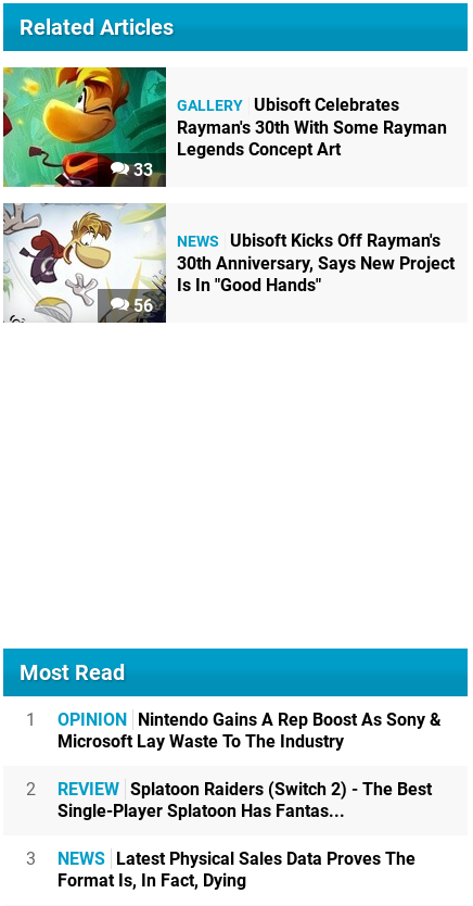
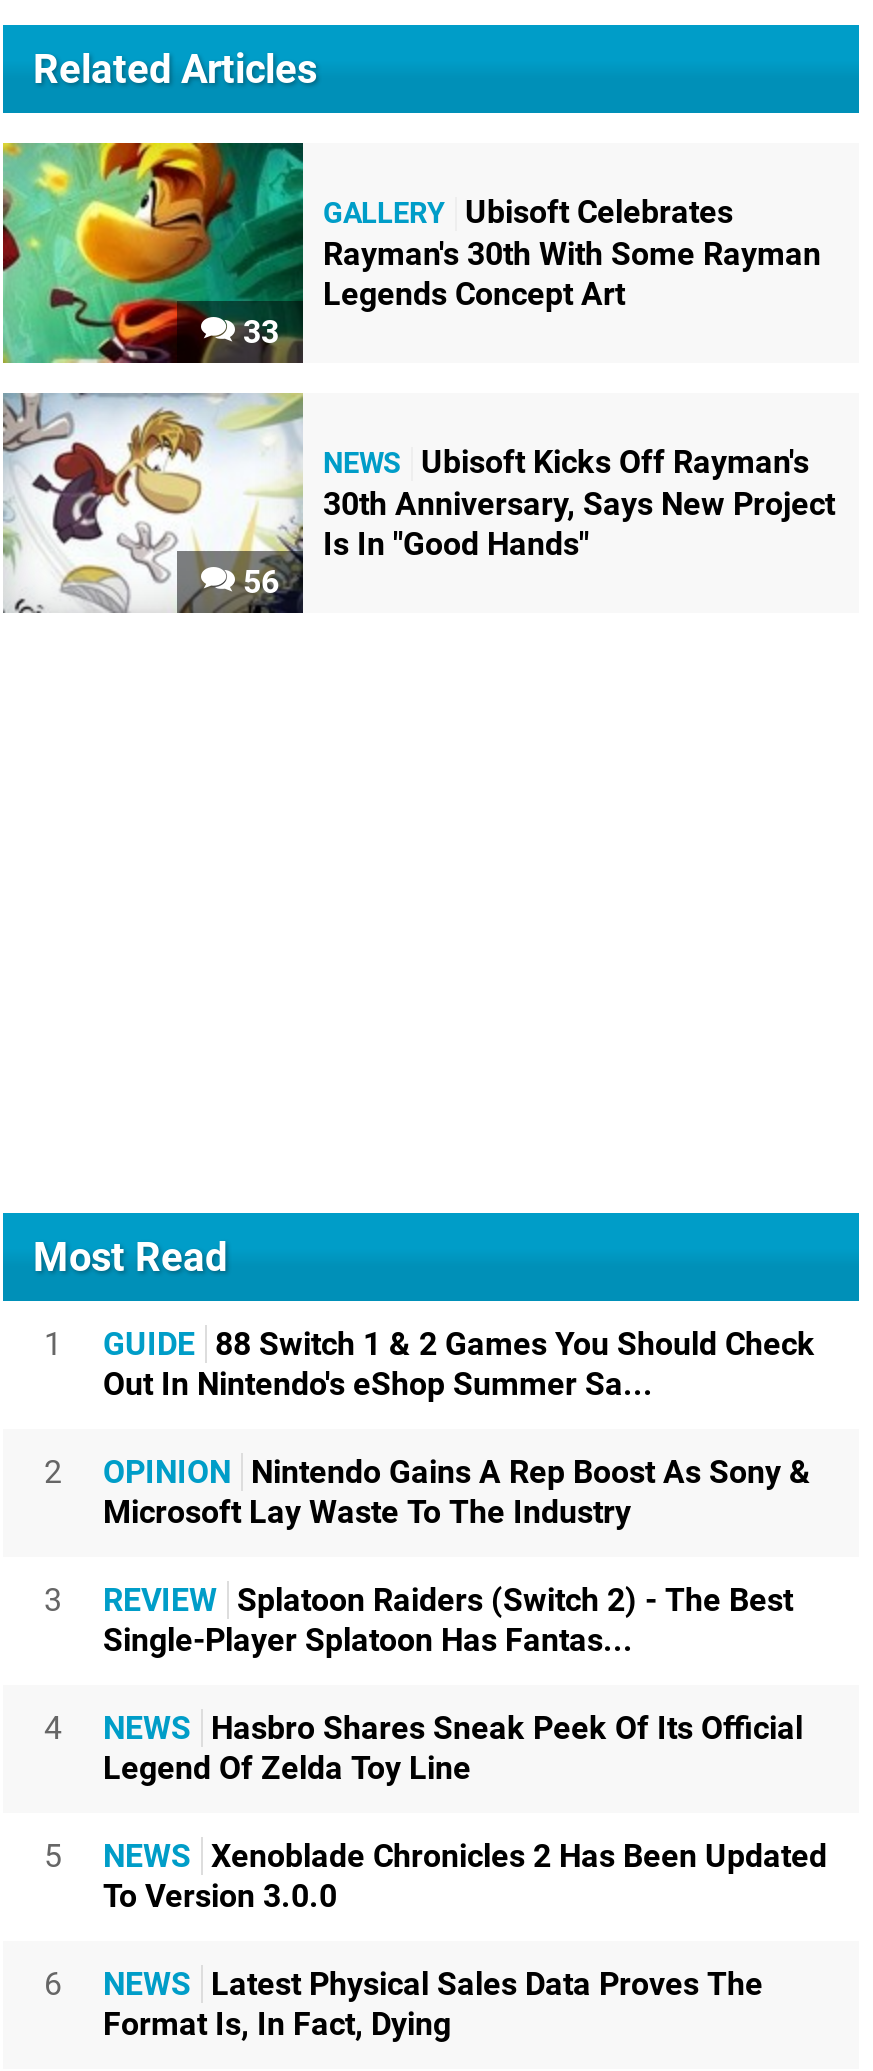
+ GUIDE 88 Switch 1 & 2 Games You Should Check
+ Out In Nintendo's eShop Summer Sa...
+ 2

- 2 REVIEW Splatoon Raiders (Switch 2) - The Best
+ 3 REVIEW Splatoon Raiders (Switch 2) - The Best

- 3
+ 4
+ NEWS Hasbro Shares Sneak Peek Of Its Official
+ Legend Of Zelda Toy Line
+ 5
+ NEWS Xenoblade Chronicles 2 Has Been Updated
+ To Version 3.0.0
+ 6
